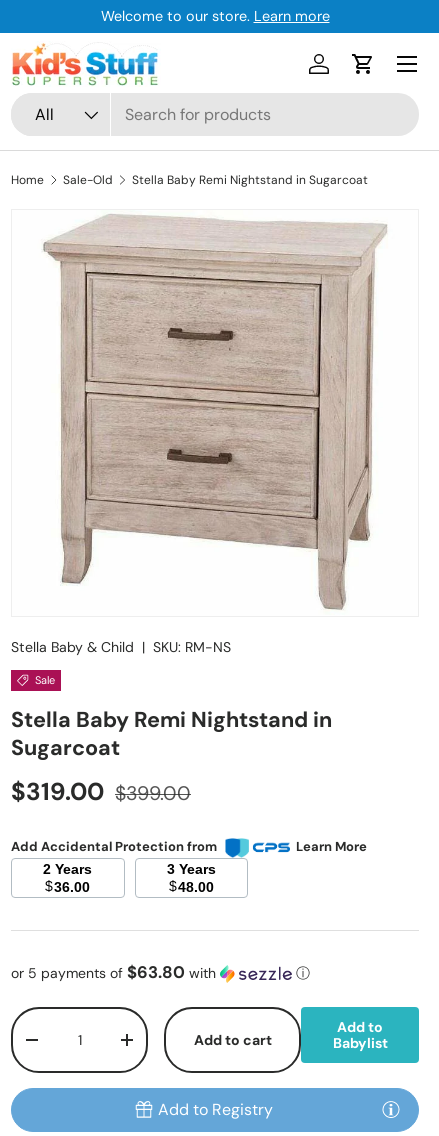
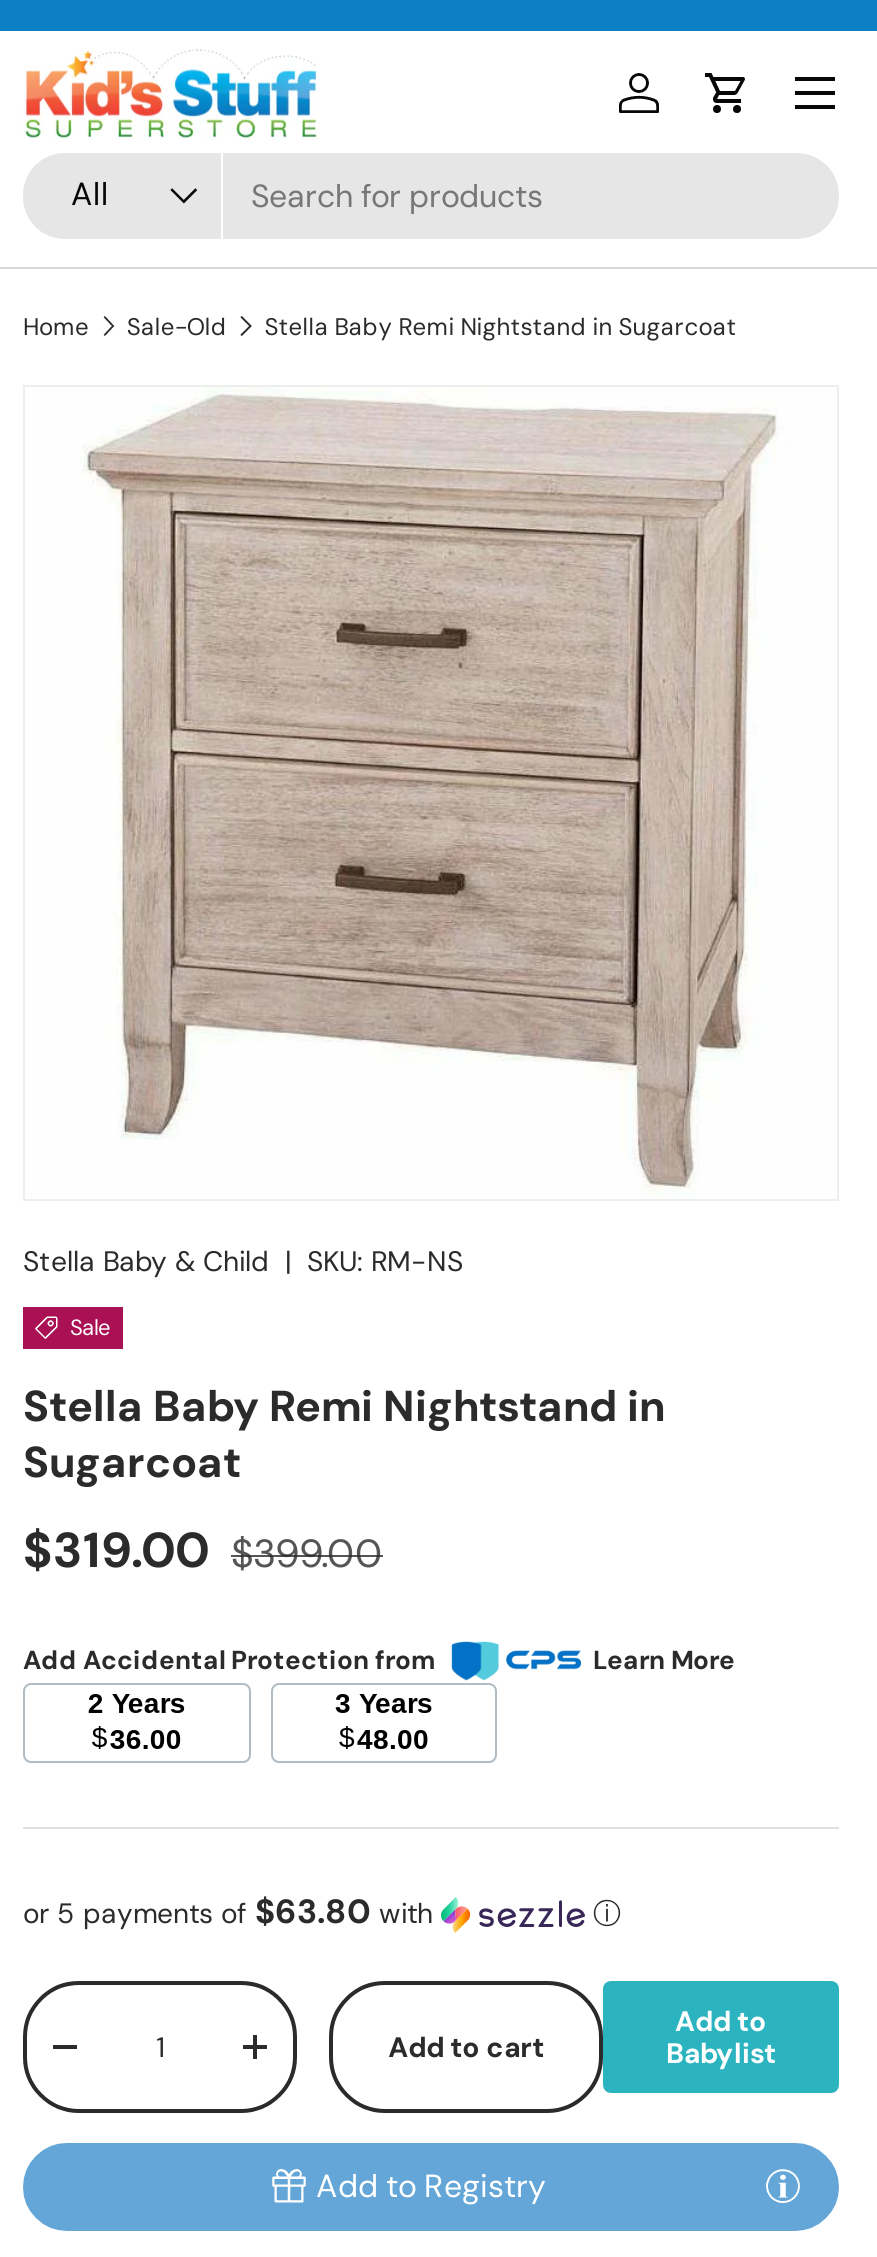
- Welcome to our store. Learn more
